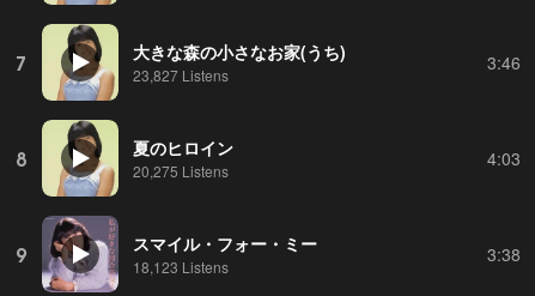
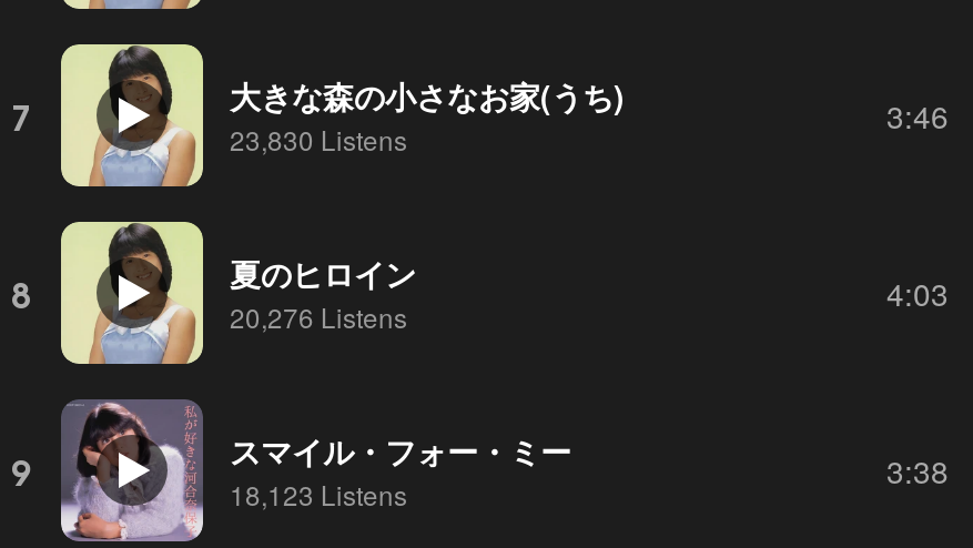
- 23,827 Listens
+ 23,830 Listens

- 20,275 Listens
+ 20,276 Listens
